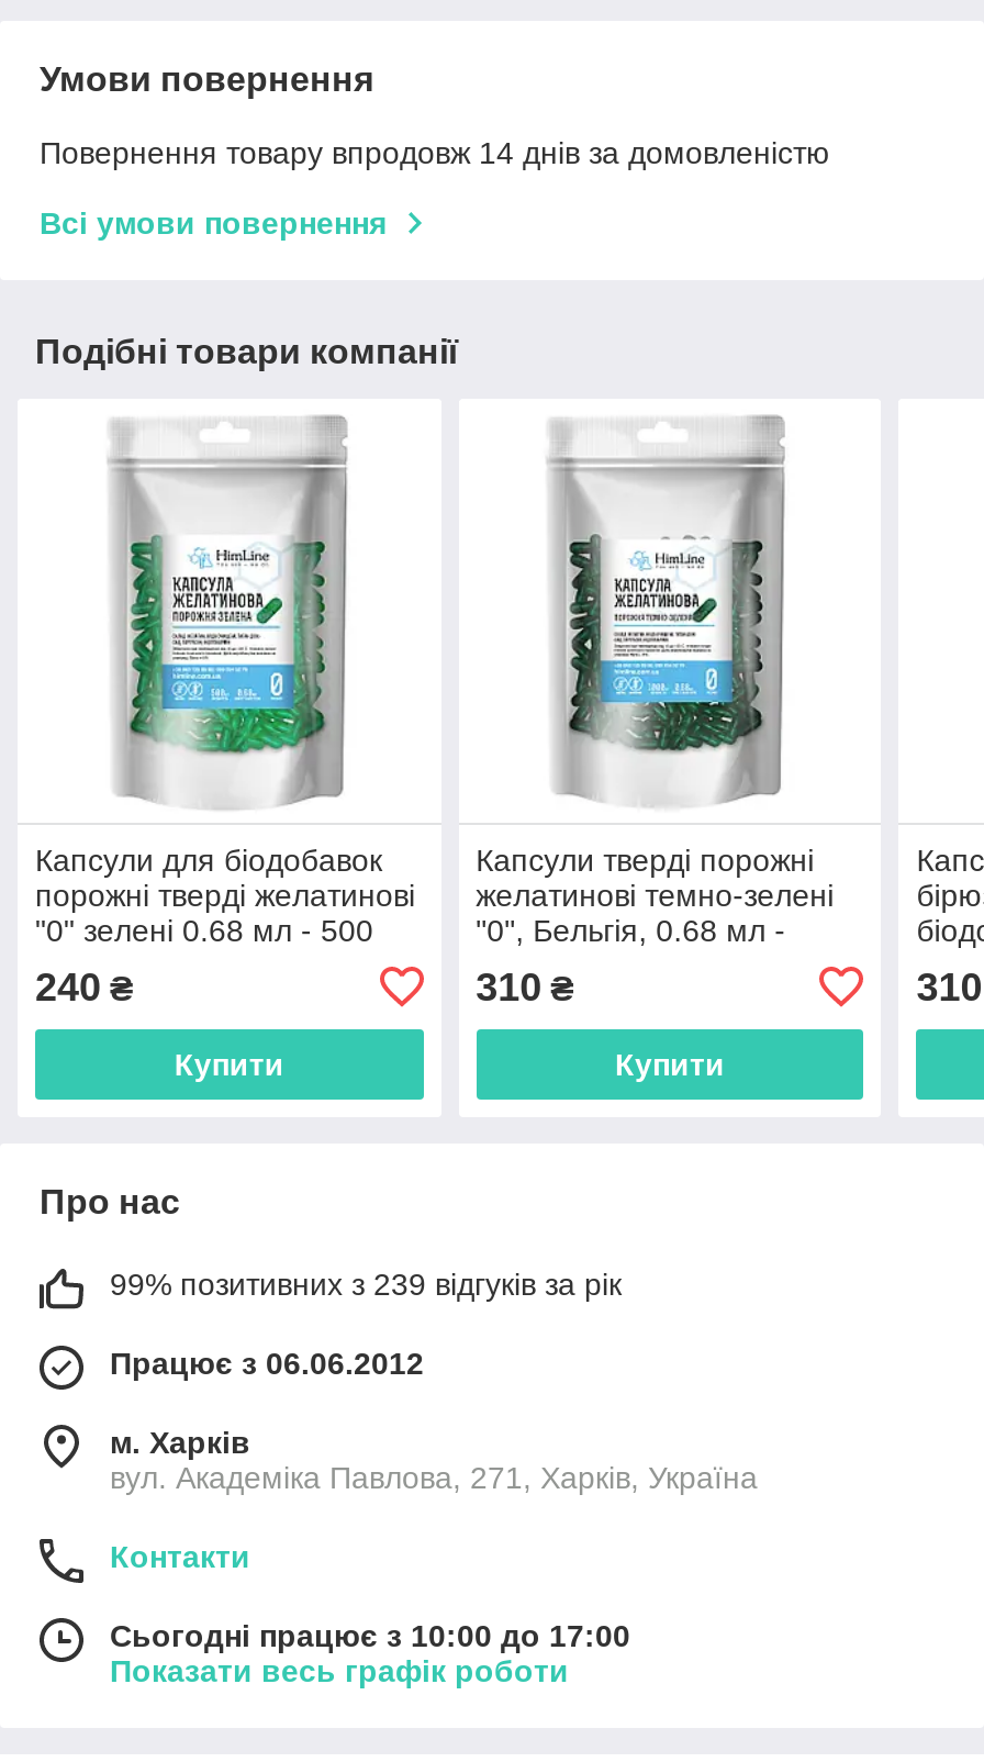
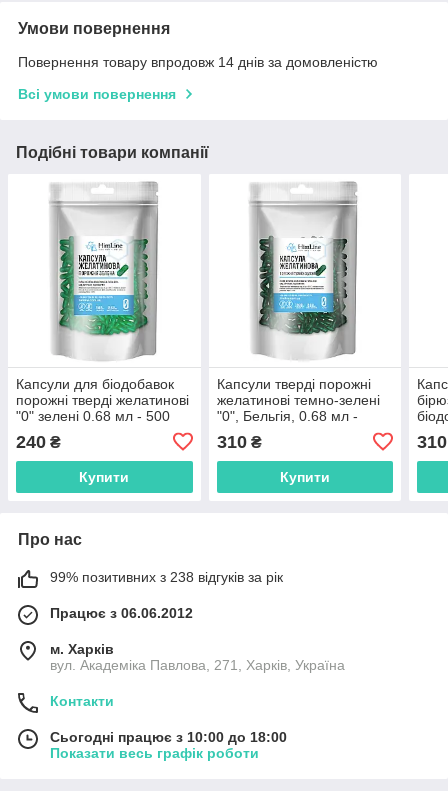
- 99% позитивних з 239 відгуків за рік
+ 99% позитивних з 238 відгуків за рік

- Сьогодні працює з 10:00 до 17:00
+ Сьогодні працює з 10:00 до 18:00
